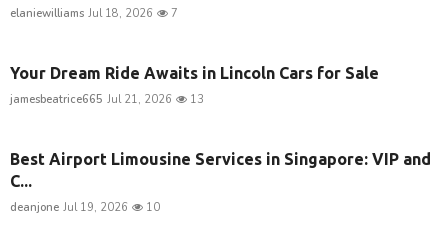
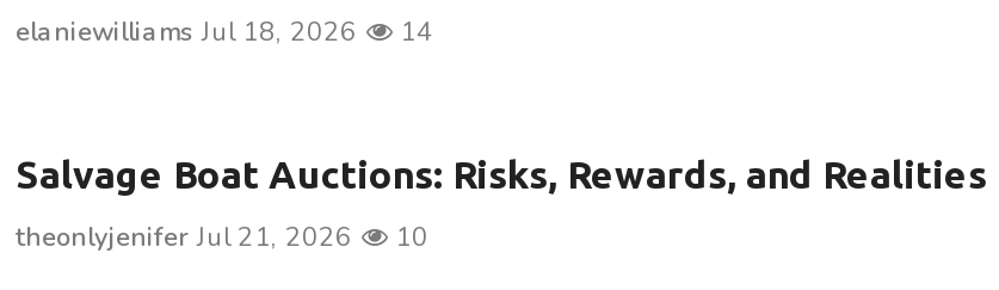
- 7
- Your Dream Ride Awaits in Lincoln Cars for Sale
- jamesbeatrice665 Jul 21, 2026
- 13
- Best Airport Limousine Services in Singapore: VIP and
- C...
- deanjone Jul 19, 2026
+ 14
+ Salvage Boat Auctions: Risks, Rewards, and Realities
+ theonlyjenifer Jul 21, 2026
